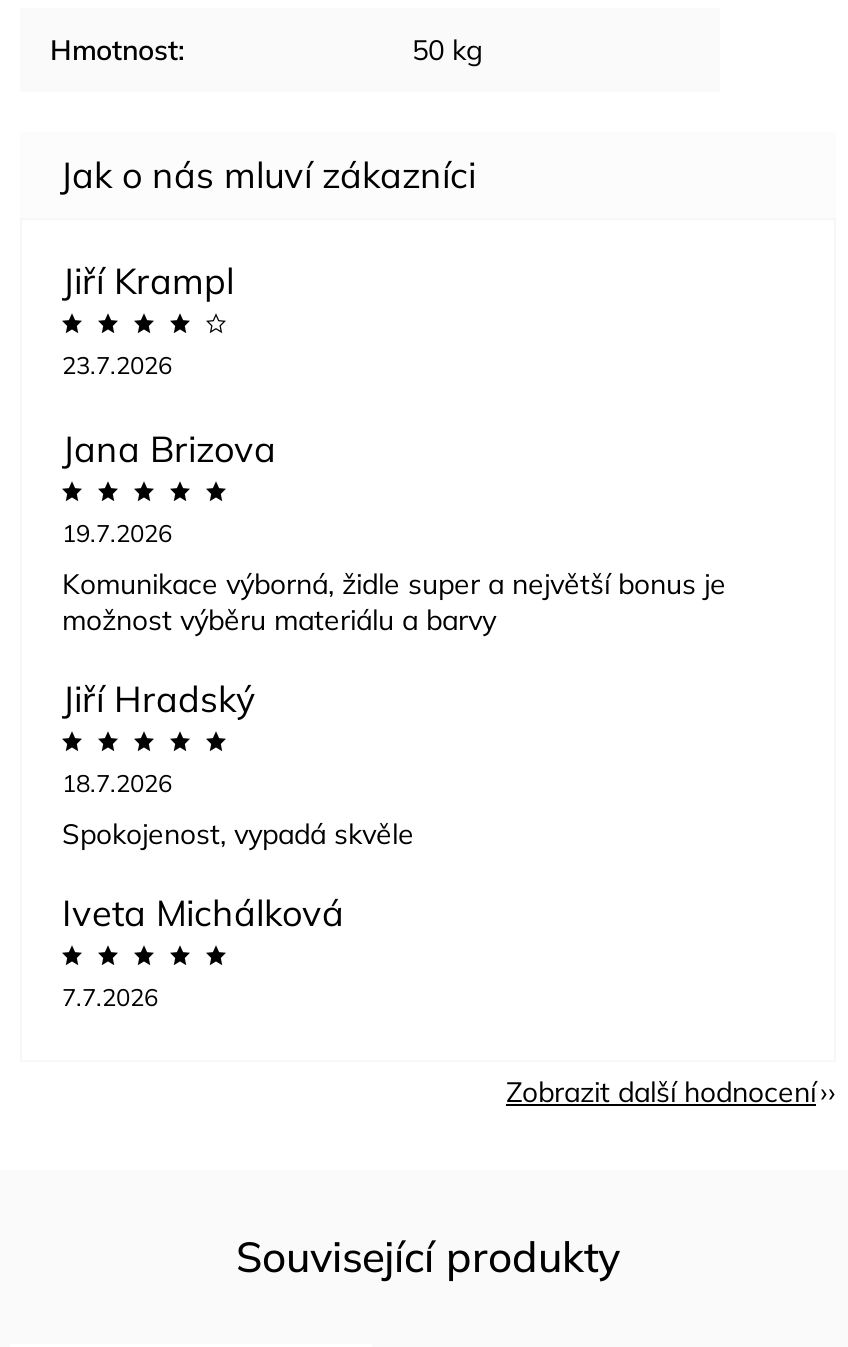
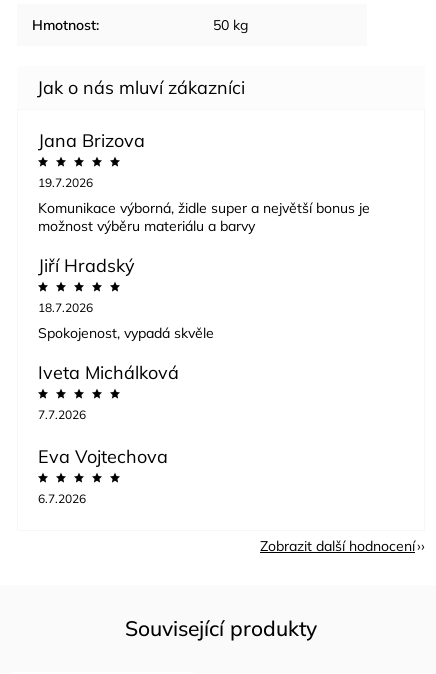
- Jiří Krampl
- 23.7.2026

moved up: Jana Brizova | 19.7.2026 | Komunikace výborná, židle super a největší bonus je | ... | Iveta Michálková | 7.7.2026

+ Eva Vojtechova
+ 6.7.2026
